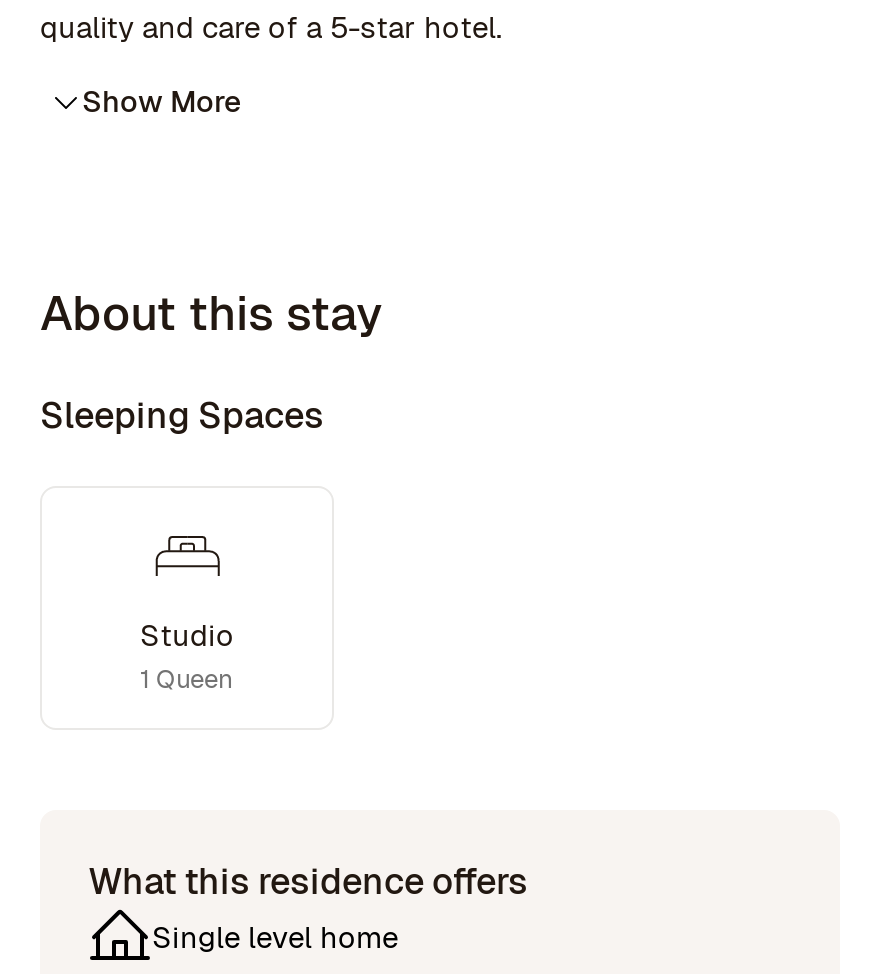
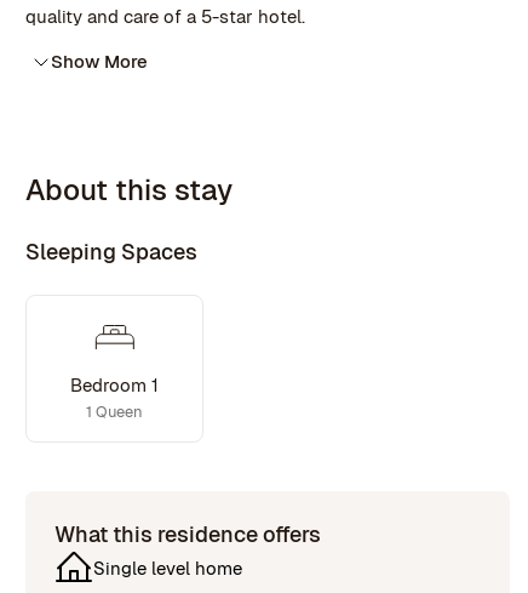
- Studio
+ Bedroom 1
